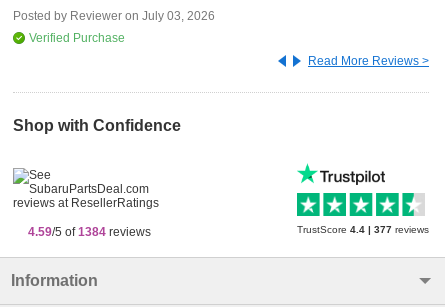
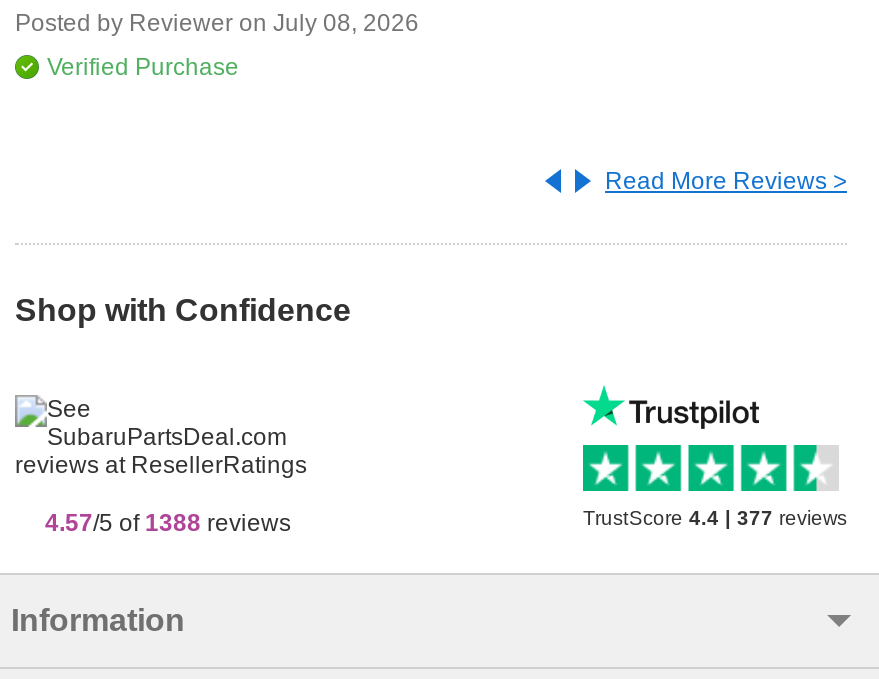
- Posted by Reviewer on July 03, 2026
+ Posted by Reviewer on July 08, 2026

- 4.59/5 of 1384 reviews
+ 4.57/5 of 1388 reviews
